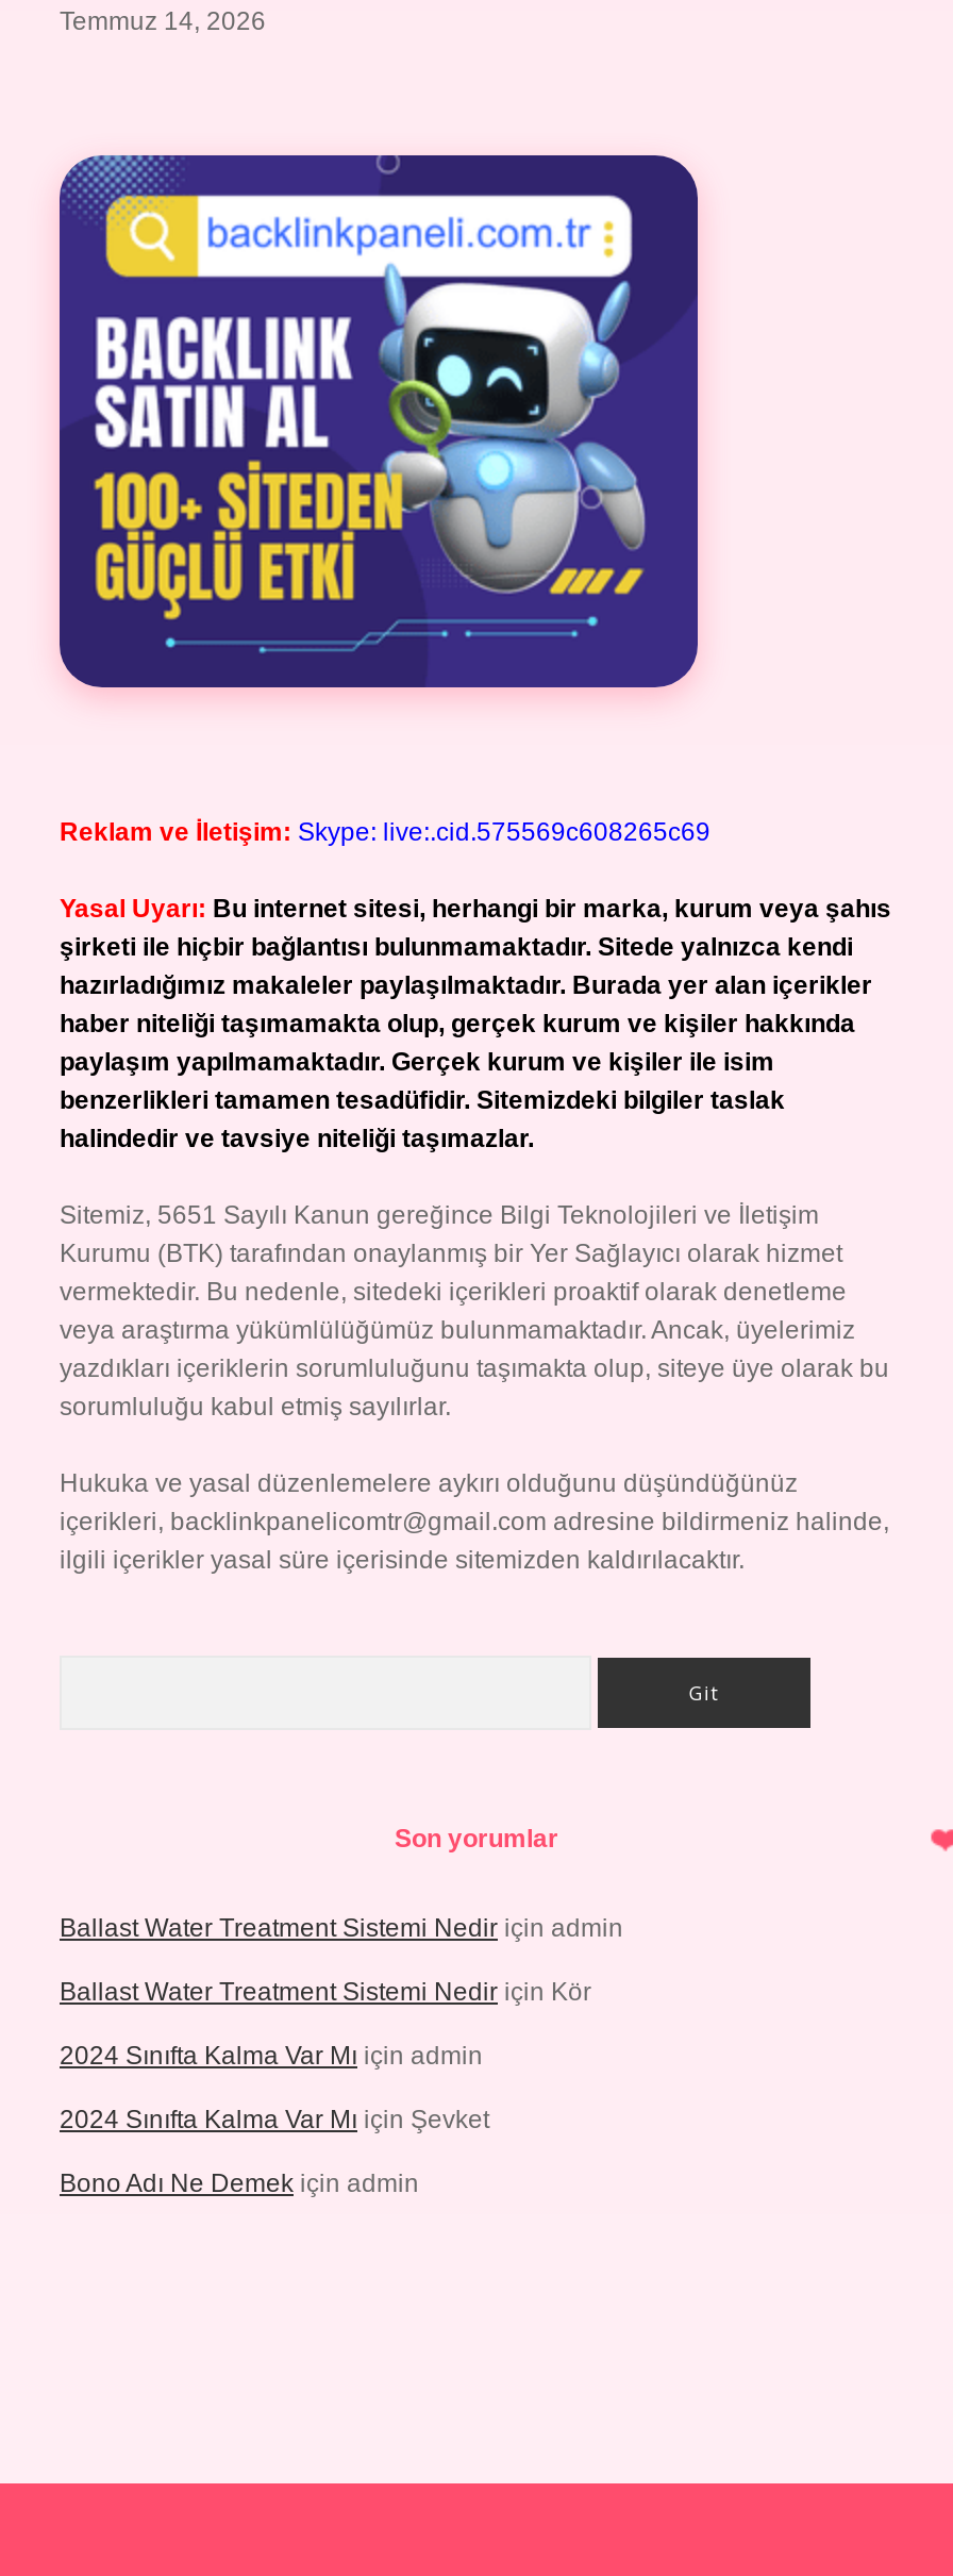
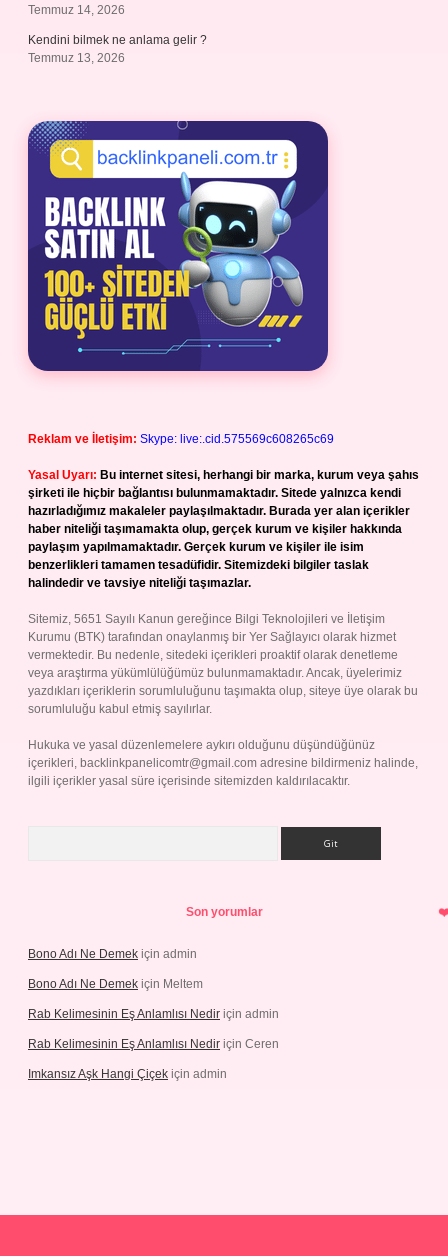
+ Kendini bilmek ne anlama gelir ?
+ Temmuz 13, 2026

- Ballast Water Treatment Sistemi Nedir için admin
- Ballast Water Treatment Sistemi Nedir için Kör
- 2024 Sınıfta Kalma Var Mı için admin
- 2024 Sınıfta Kalma Var Mı için Şevket

moved up: Bono Adı Ne Demek için admin

+ Bono Adı Ne Demek için Meltem
+ Rab Kelimesinin Eş Anlamlısı Nedir için admin
+ Rab Kelimesinin Eş Anlamlısı Nedir için Ceren
+ Imkansız Aşk Hangi Çiçek için admin
